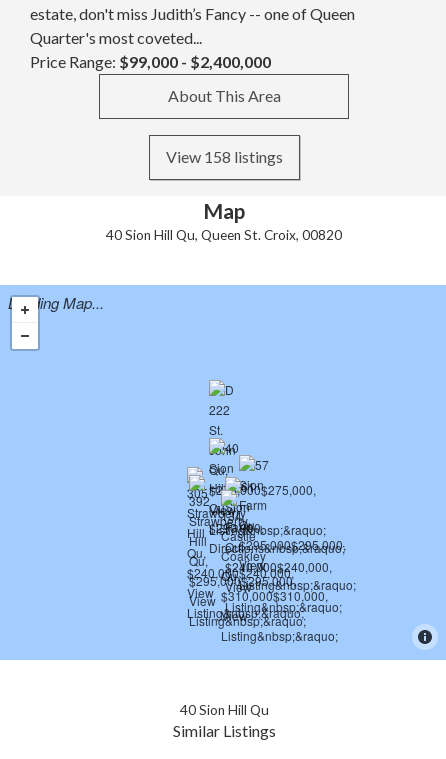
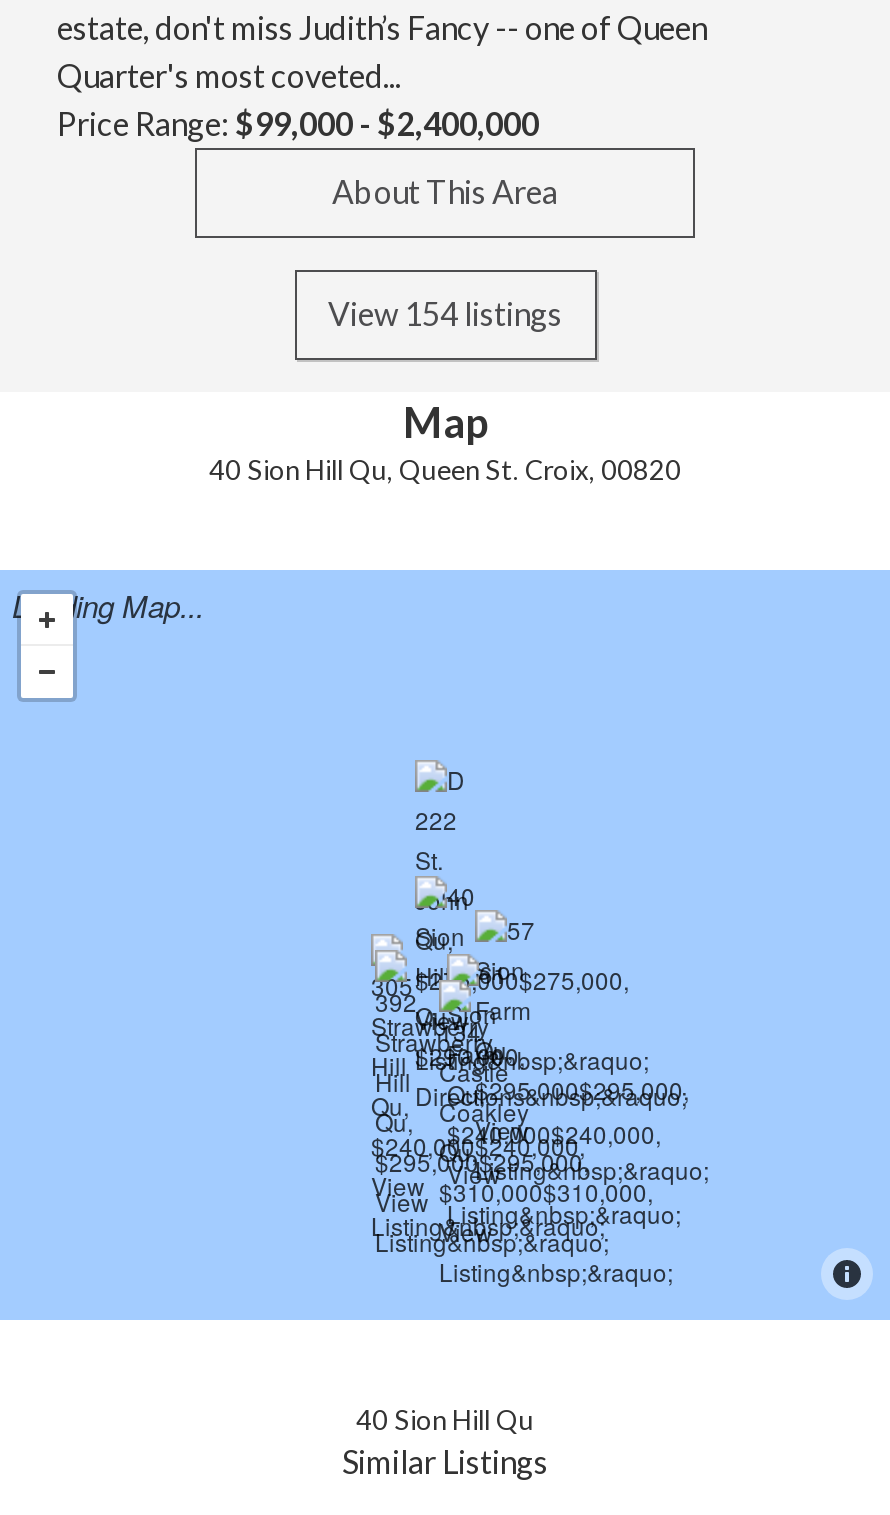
- View 158 listings
+ View 154 listings
